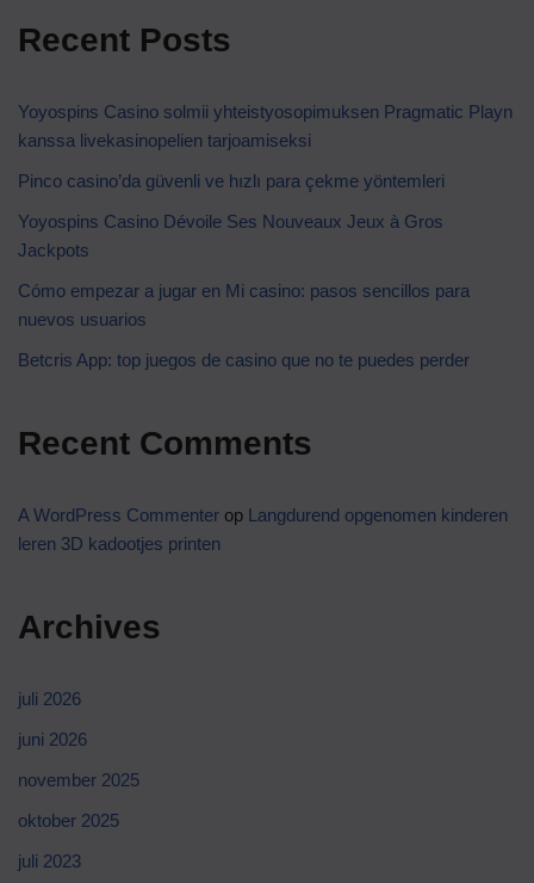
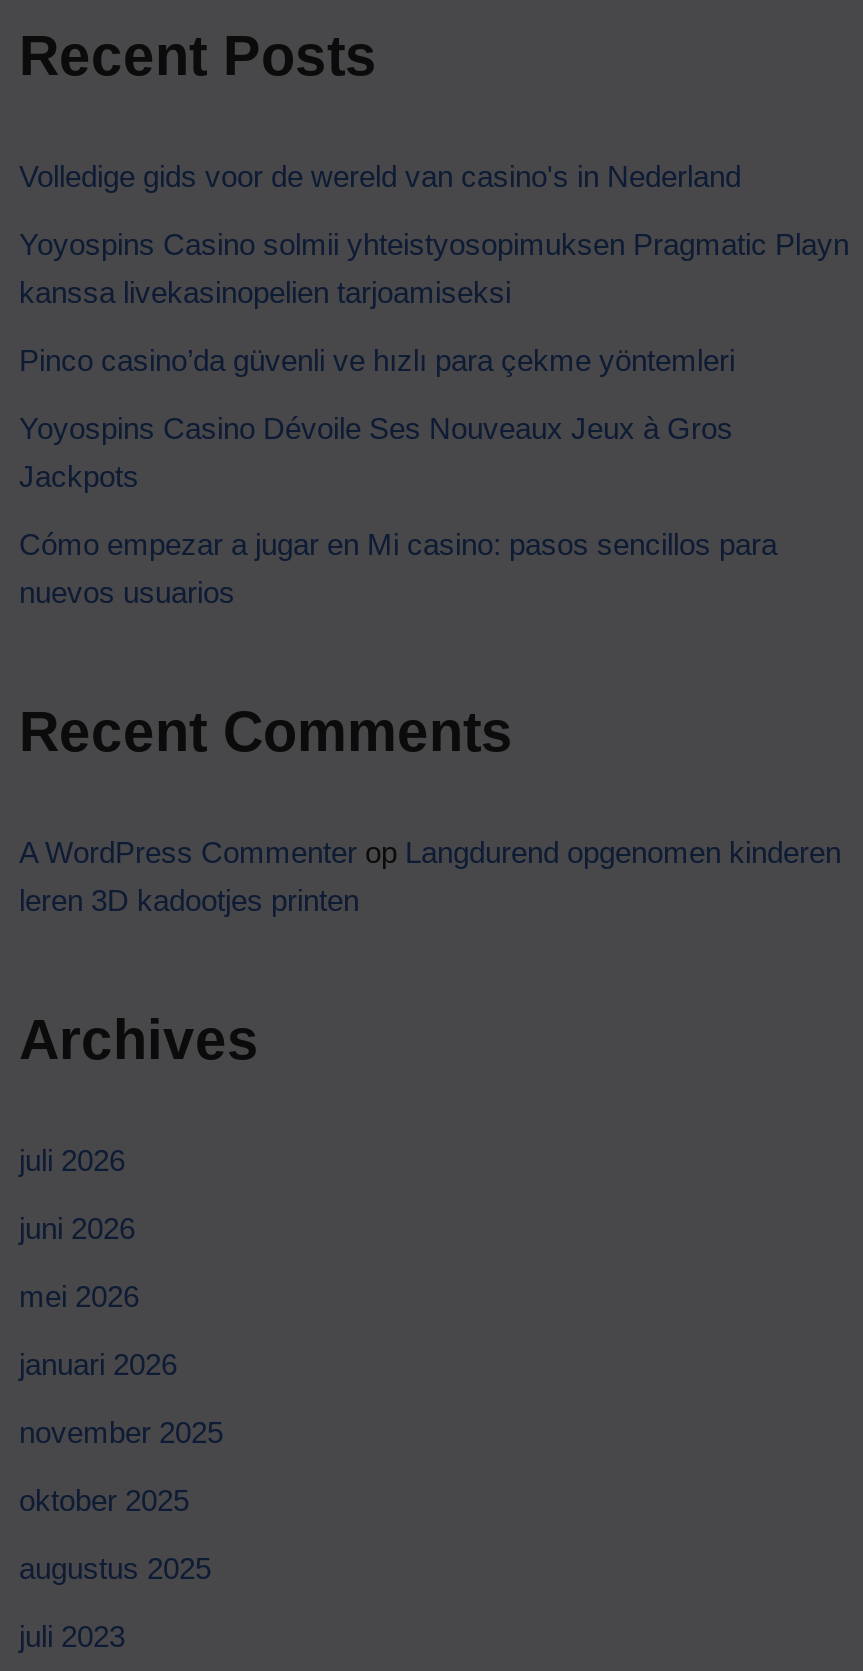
+ Volledige gids voor de wereld van casino's in Nederland

- Betcris App: top juegos de casino que no te puedes perder

+ mei 2026
+ januari 2026

+ augustus 2025
